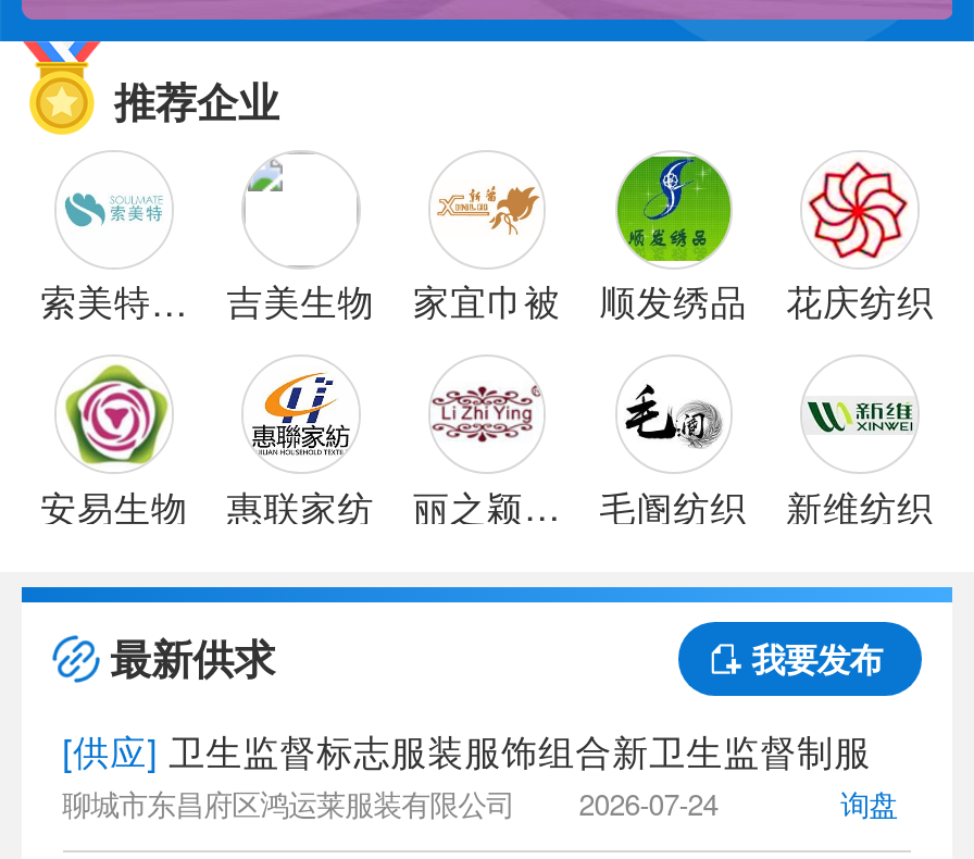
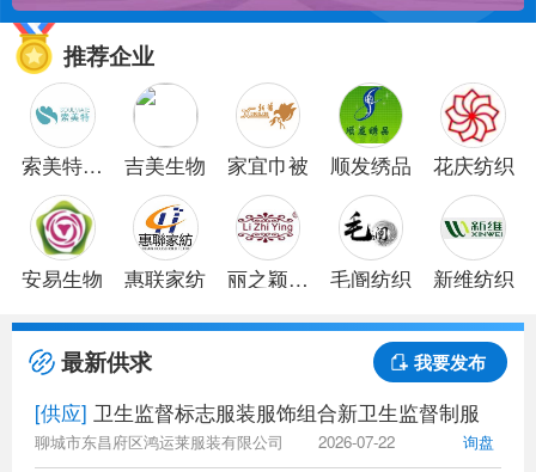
- 聊城市东昌府区鸿运莱服装有限公司 2026-07-24
+ 聊城市东昌府区鸿运莱服装有限公司 2026-07-22
